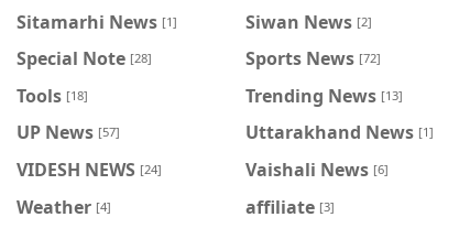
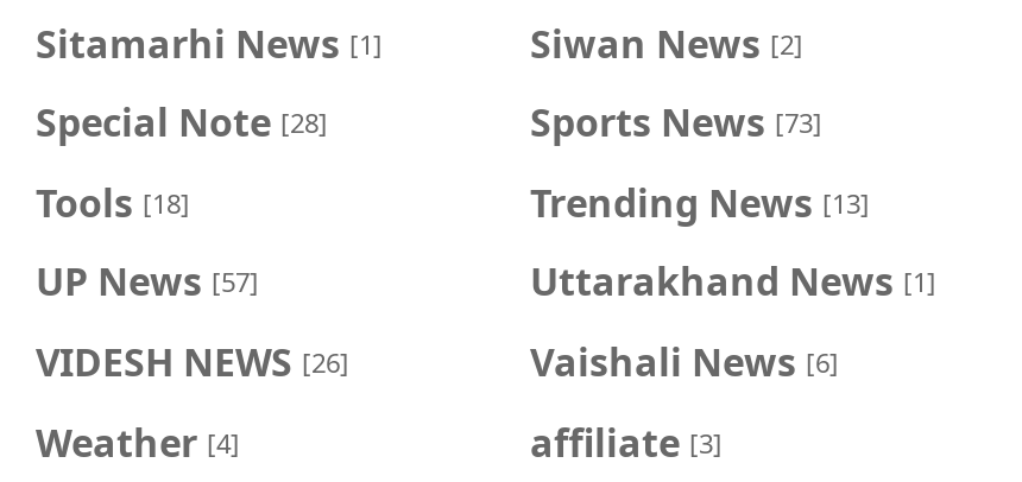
- Sports News [72]
+ Sports News [73]

- VIDESH NEWS [24]
+ VIDESH NEWS [26]
